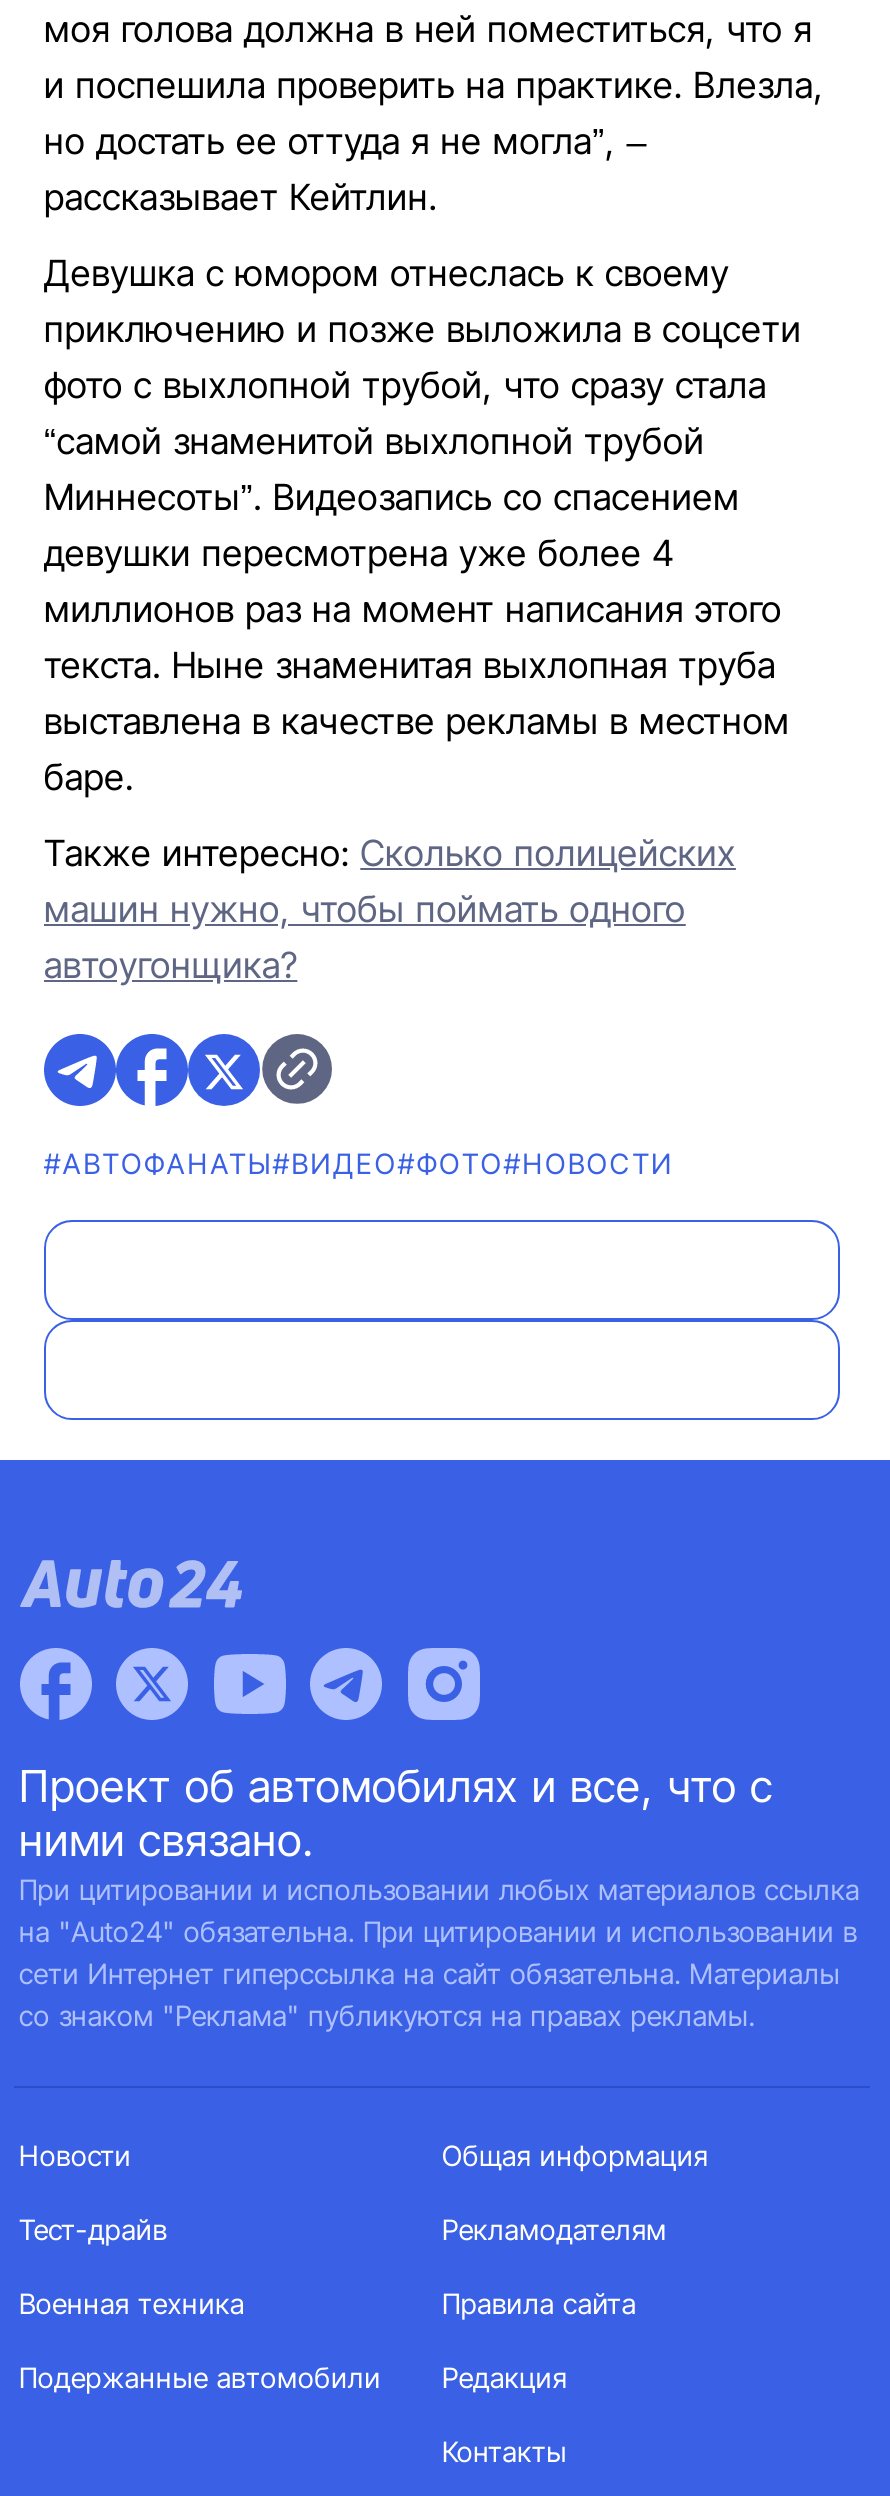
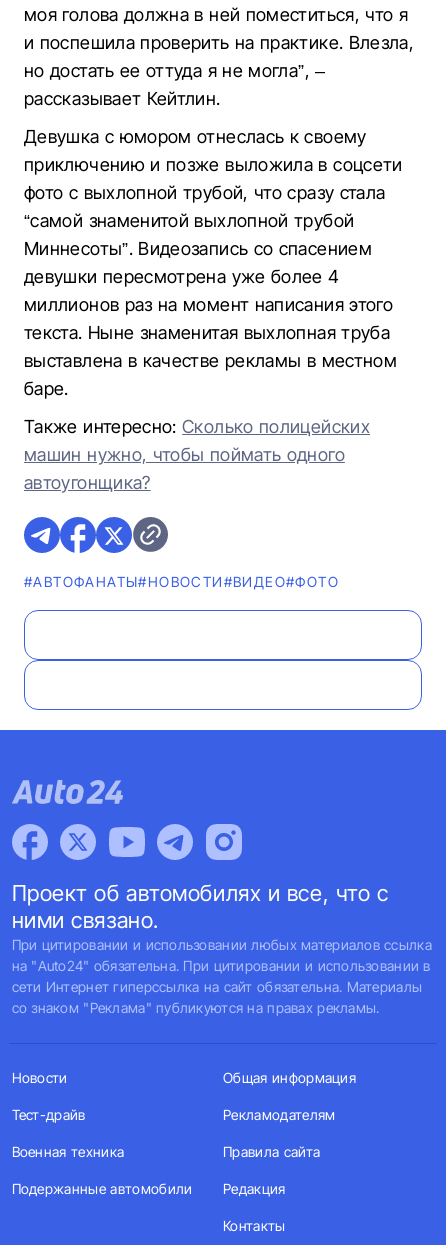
- #AВТОФАНАТЫ#ВИДЕО#ФОТО#НОВОСТИ
+ #AВТОФАНАТЫ#НОВОСТИ#ВИДЕО#ФОТО
